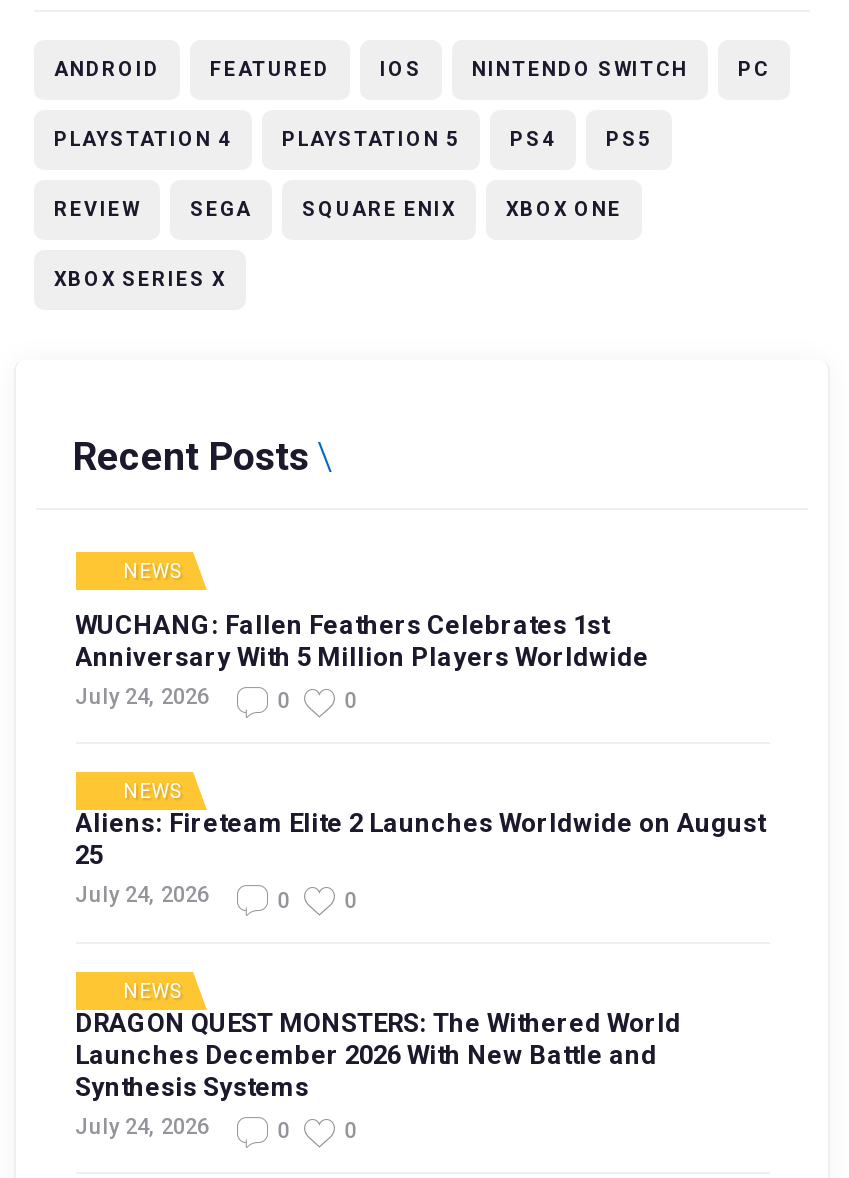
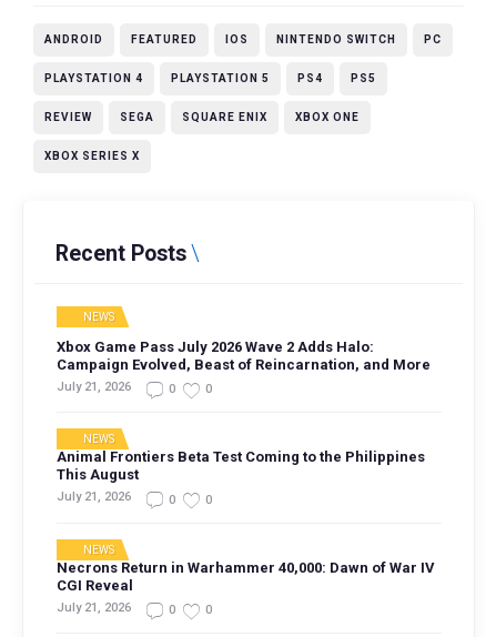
- WUCHANG: Fallen Feathers Celebrates 1st
- Anniversary With 5 Million Players Worldwide
- July 24, 2026
+ Xbox Game Pass July 2026 Wave 2 Adds Halo:
+ Campaign Evolved, Beast of Reincarnation, and More
+ July 21, 2026

- Aliens: Fireteam Elite 2 Launches Worldwide on August
- 25
- July 24, 2026
+ Animal Frontiers Beta Test Coming to the Philippines
+ This August
+ July 21, 2026

- DRAGON QUEST MONSTERS: The Withered World
- Launches December 2026 With New Battle and
- Synthesis Systems
- July 24, 2026
+ Necrons Return in Warhammer 40,000: Dawn of War IV
+ CGI Reveal
+ July 21, 2026
